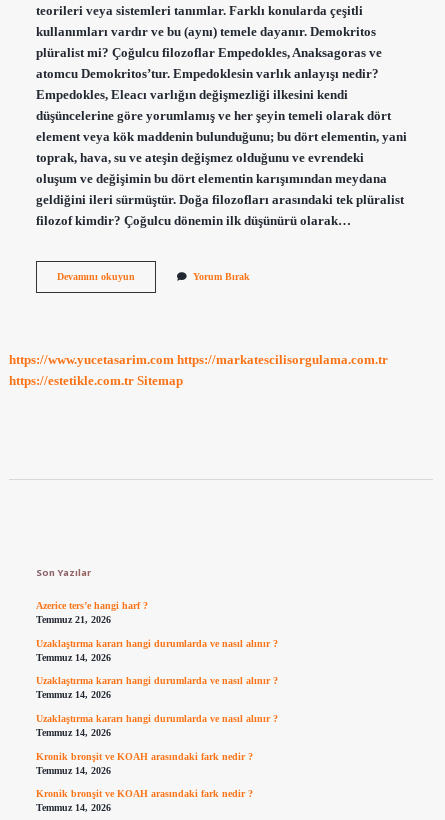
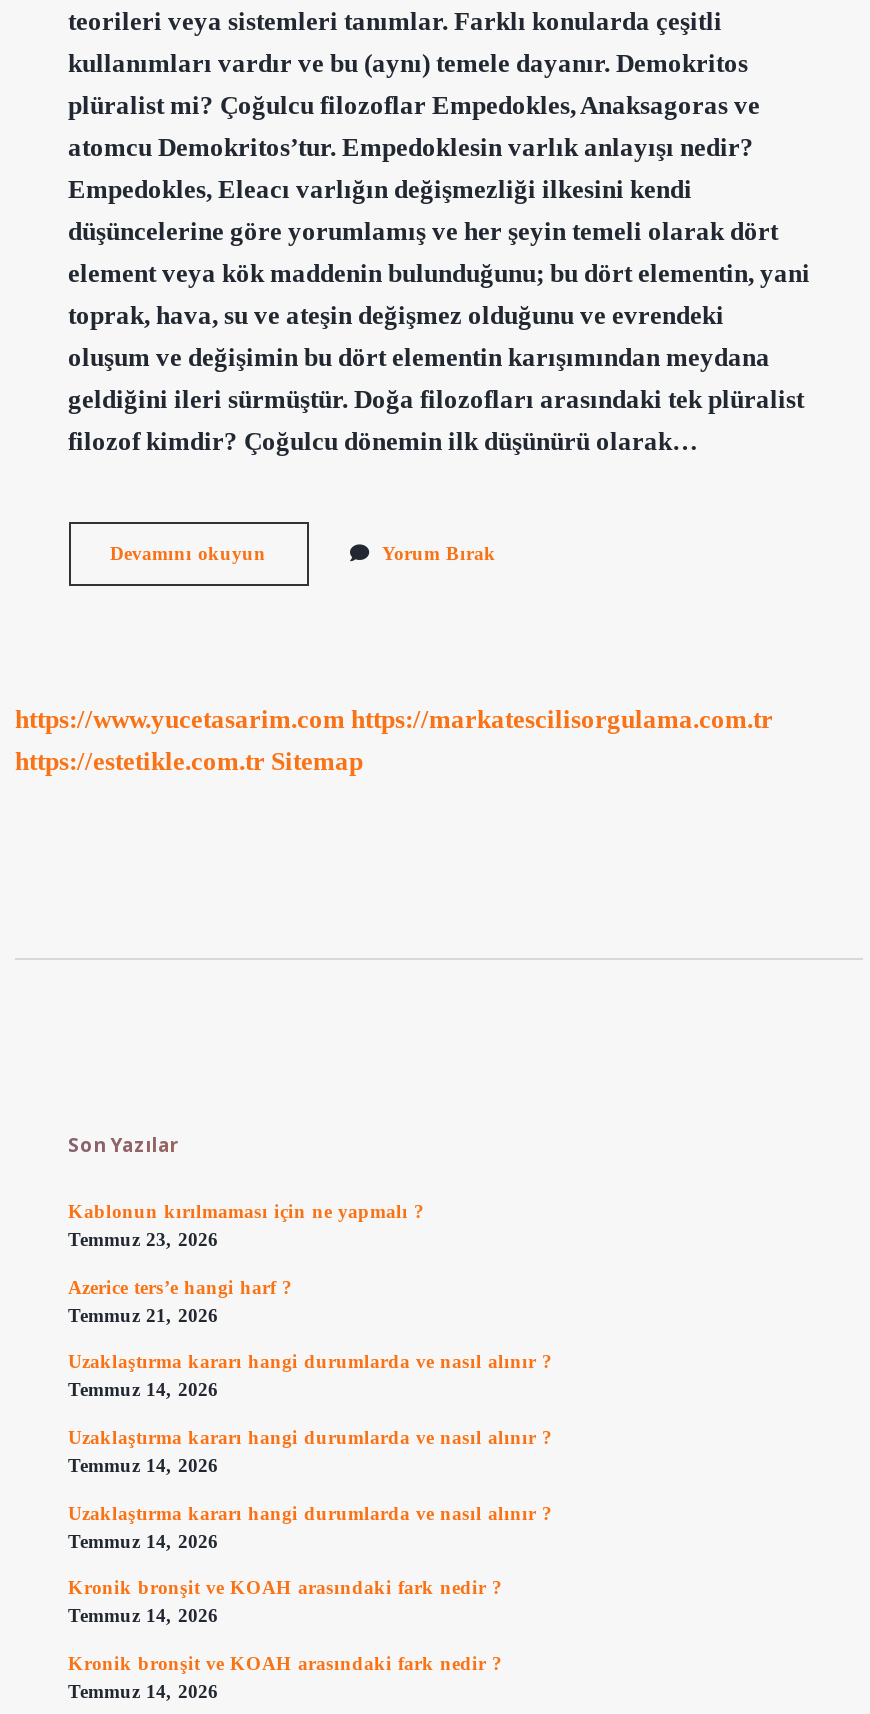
+ Kablonun kırılmaması için ne yapmalı ?
+ Temmuz 23, 2026
